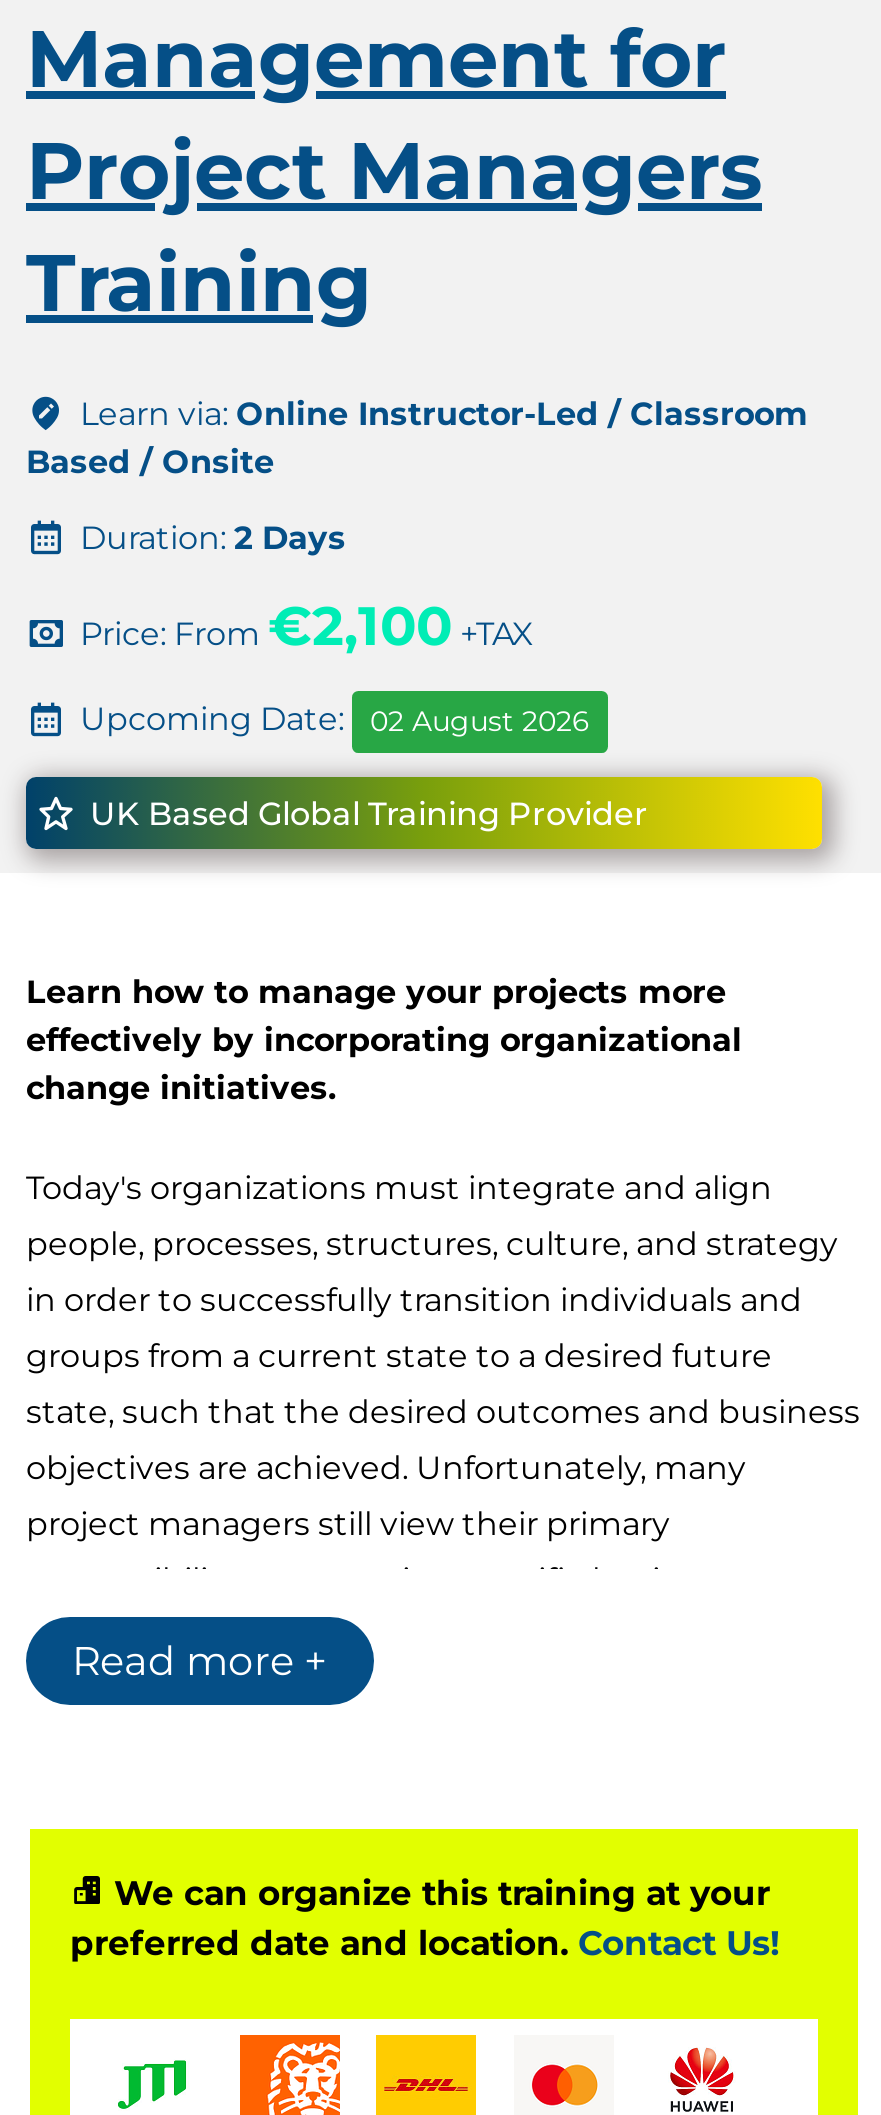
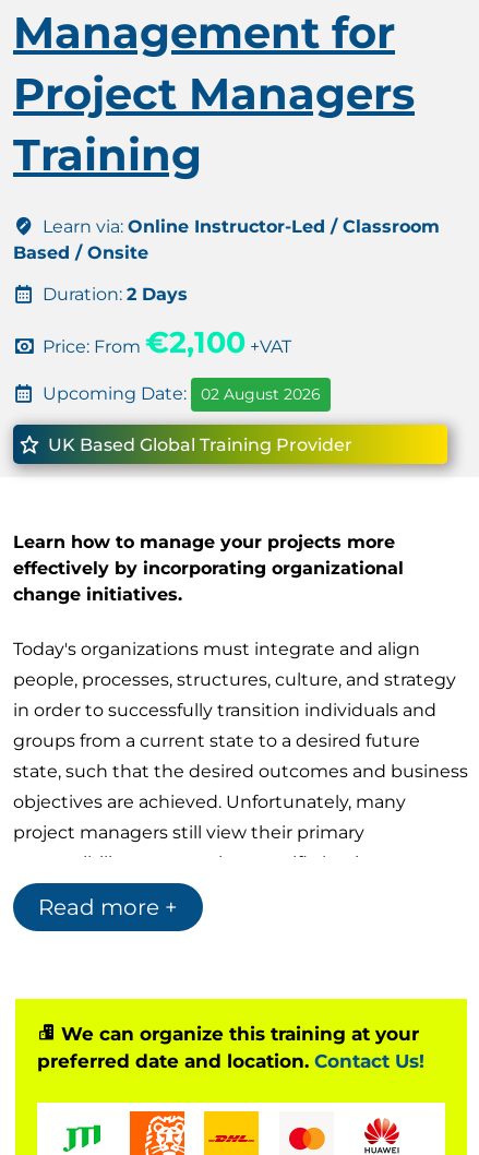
- Price: From €2,100 +TAX
+ Price: From €2,100 +VAT
